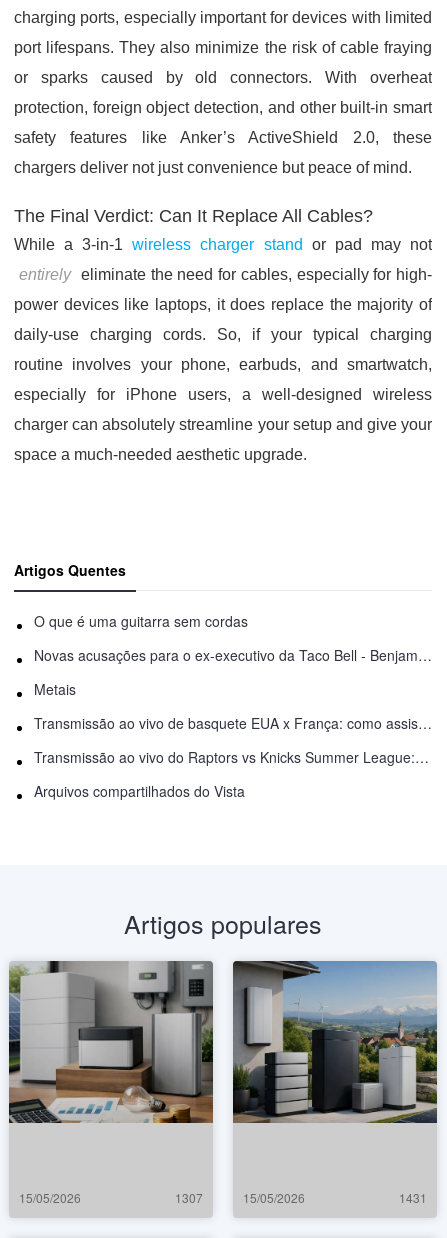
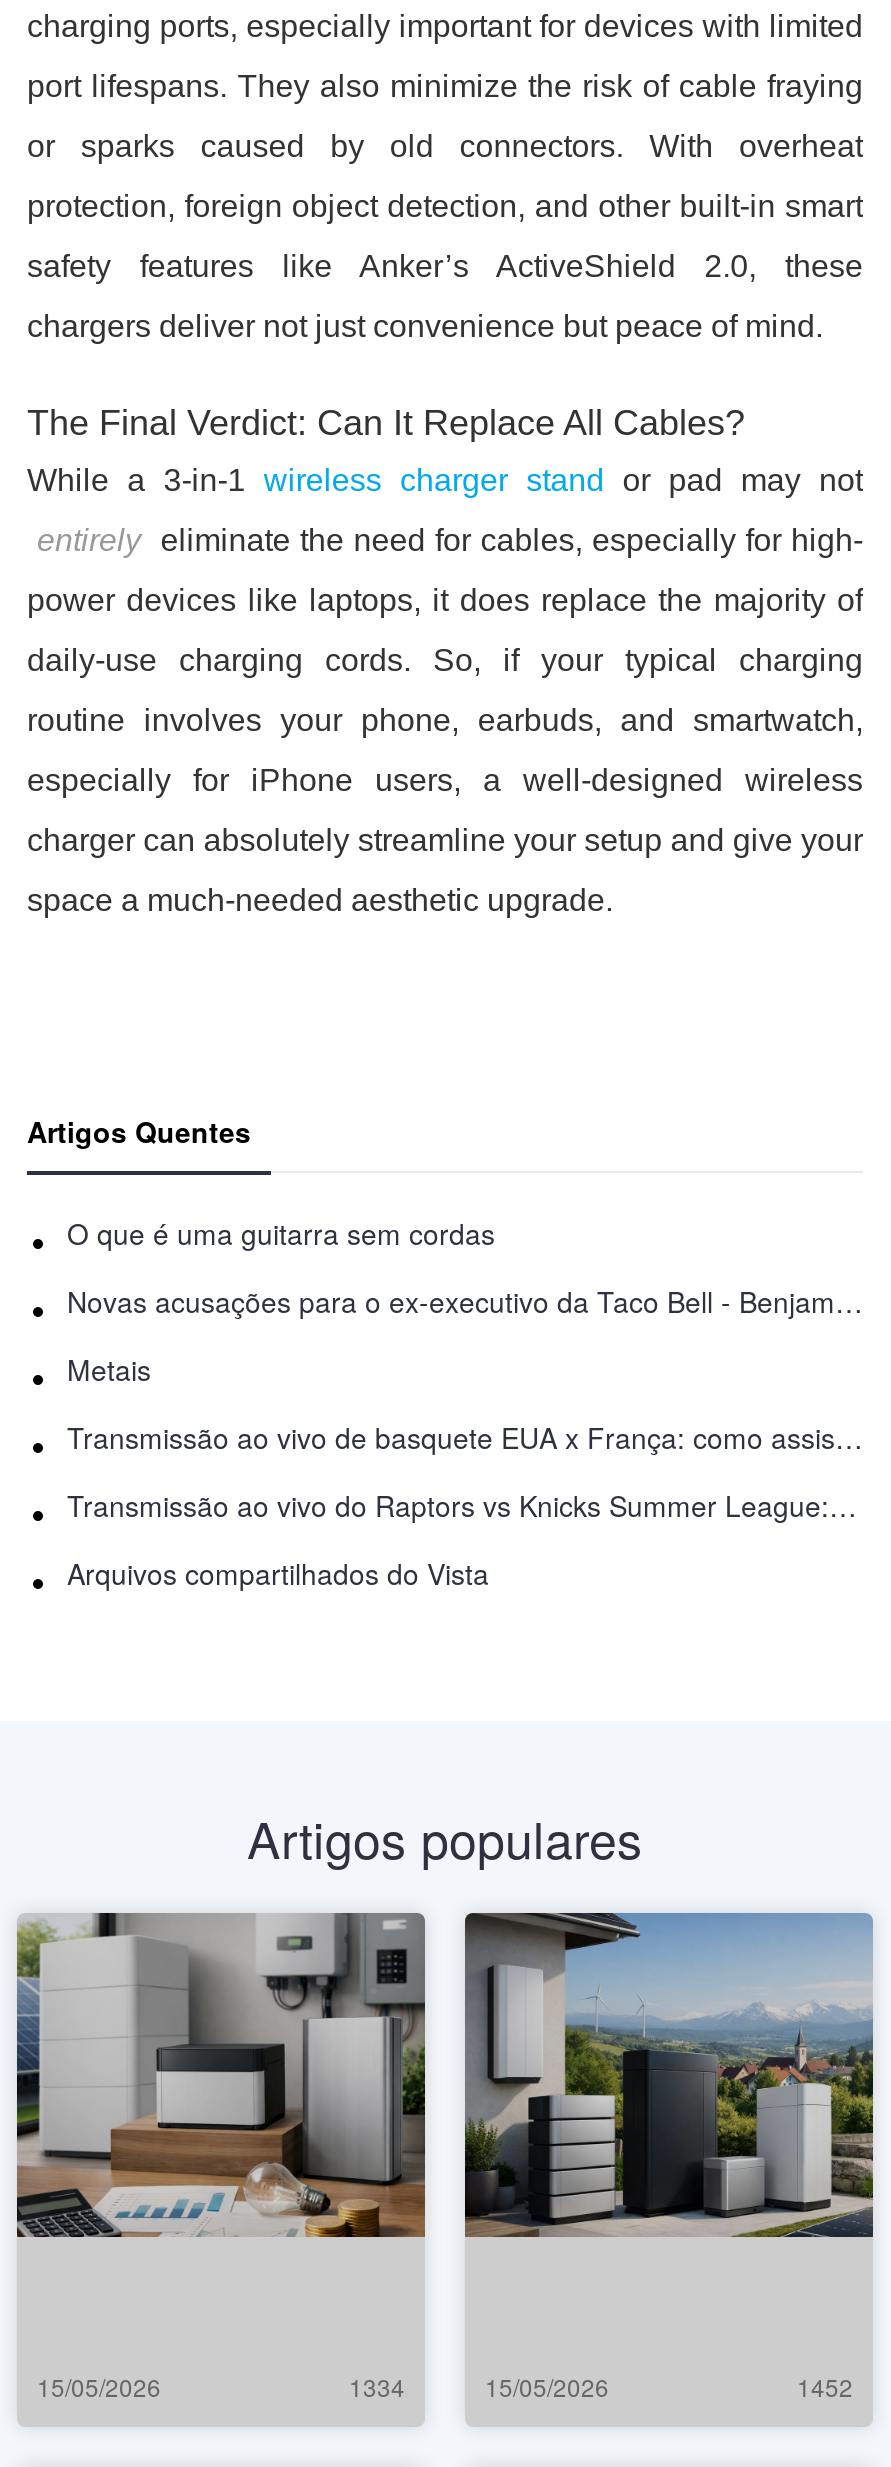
- 1307
+ 1334

- 1431
+ 1452
